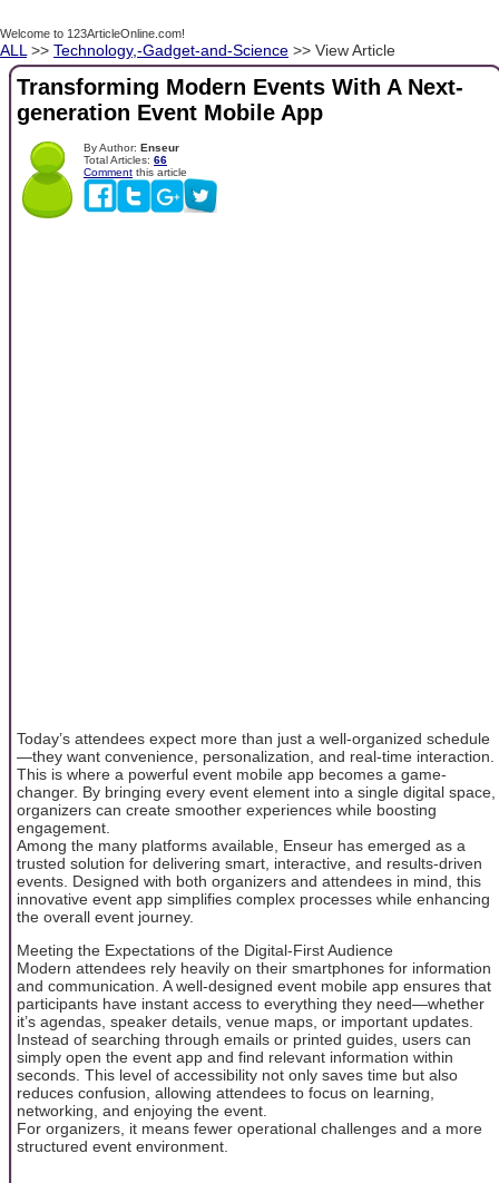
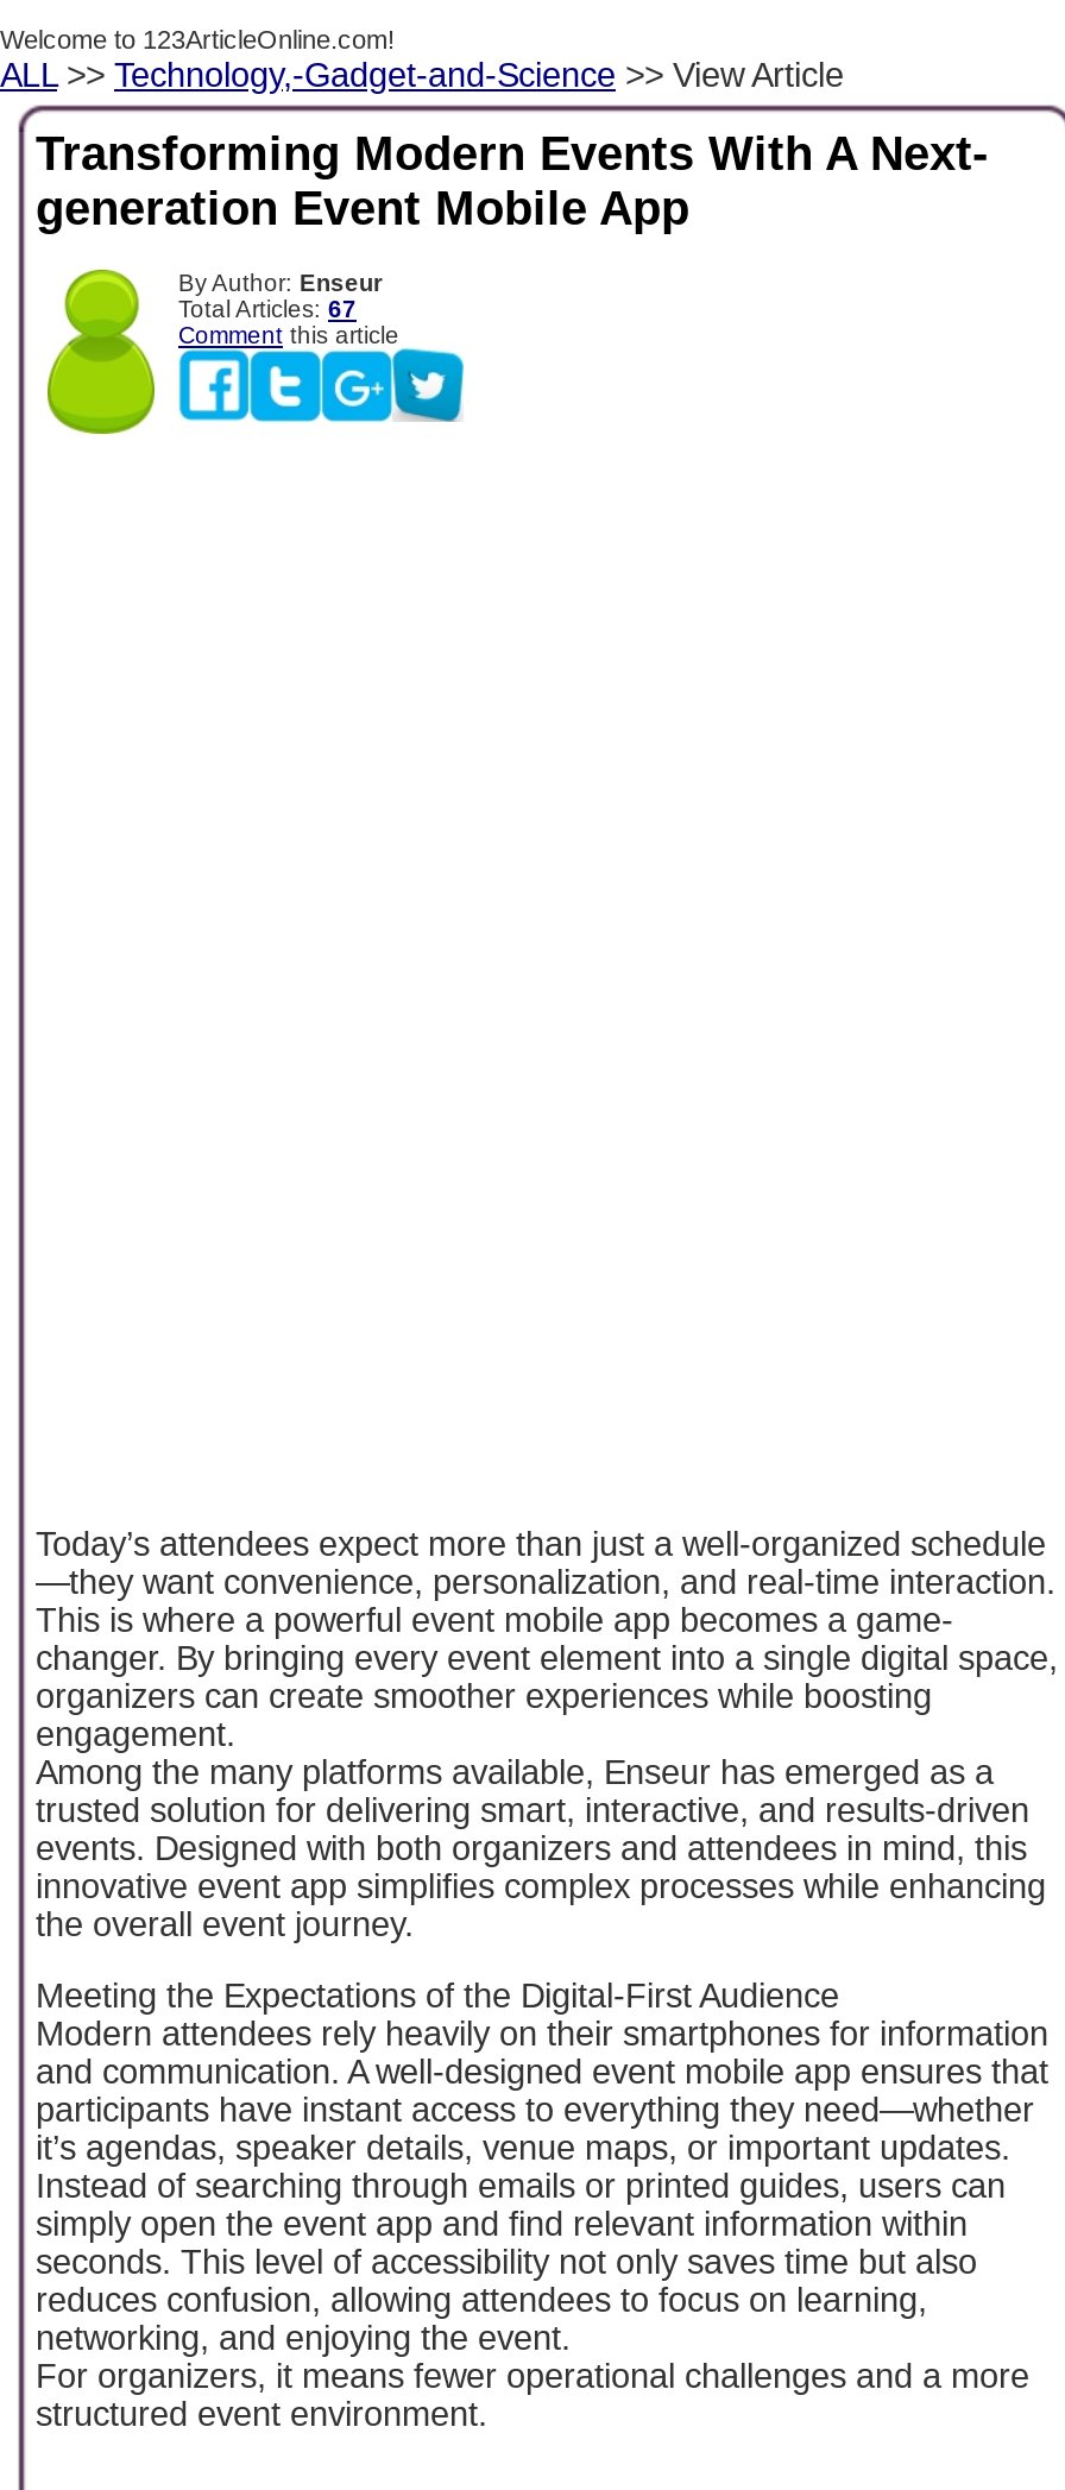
- Total Articles: 66
+ Total Articles: 67
